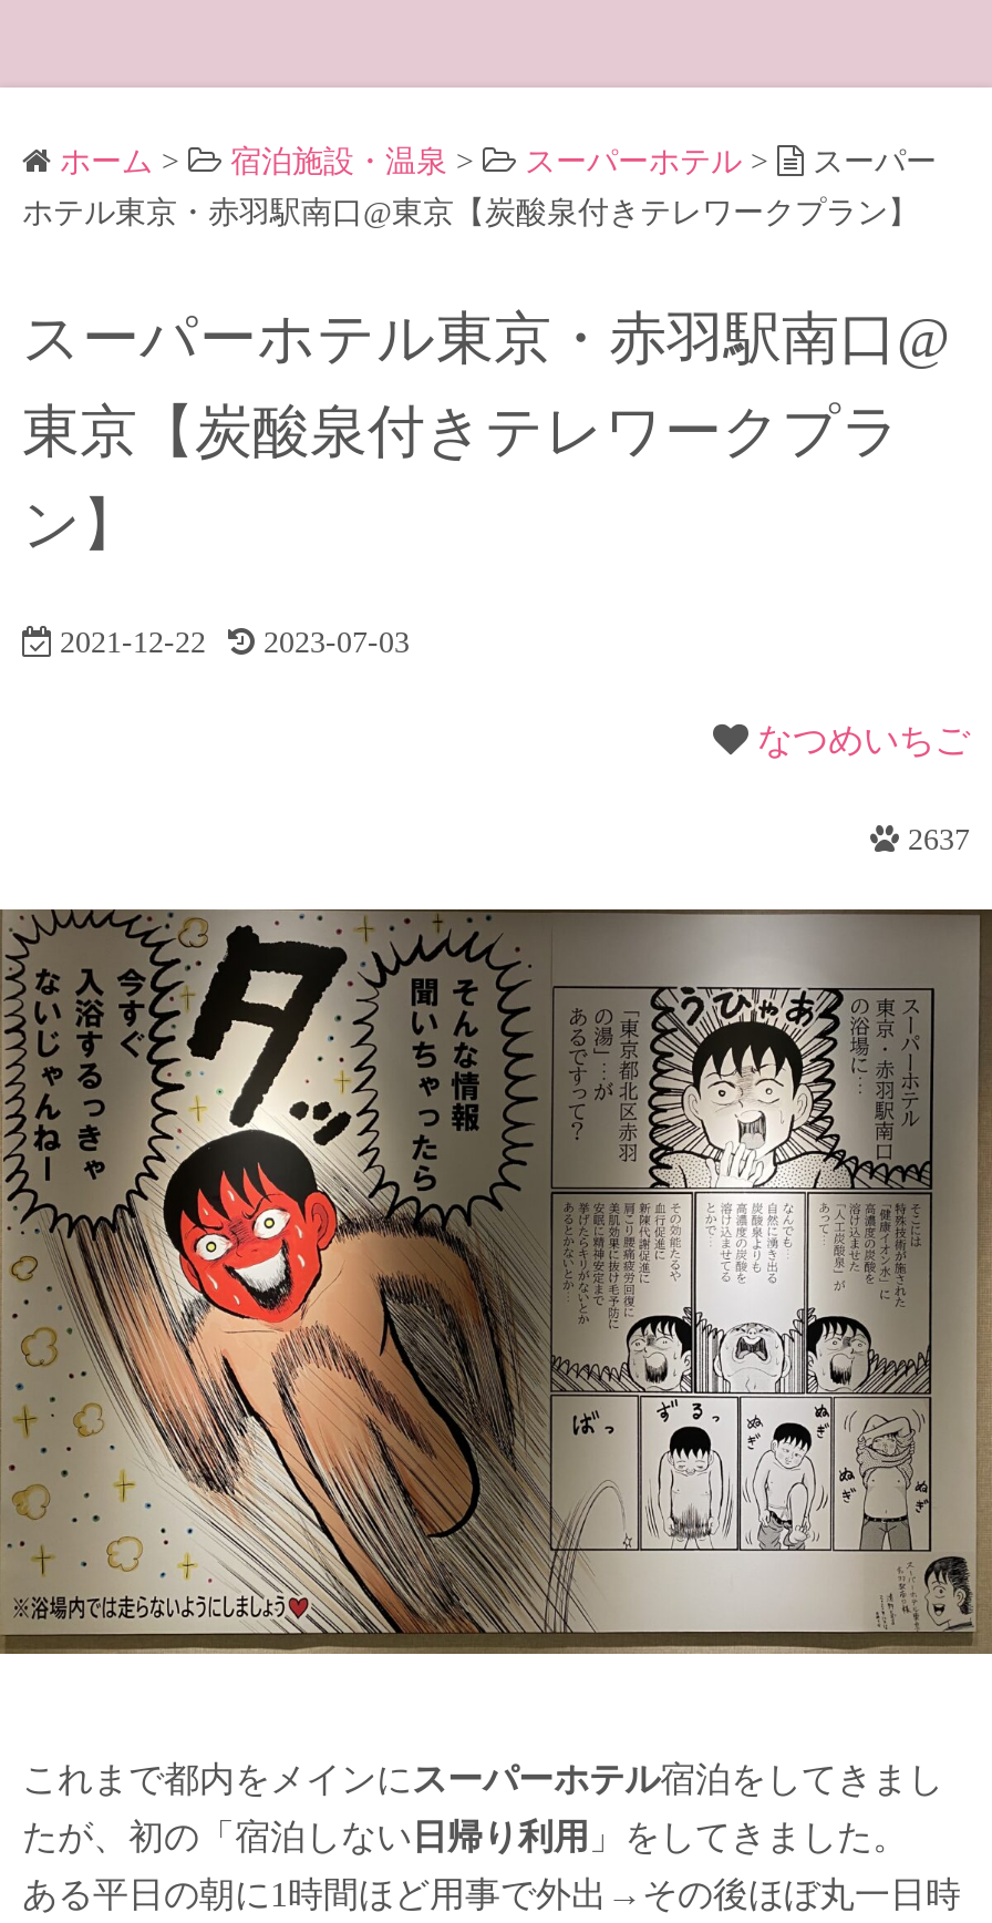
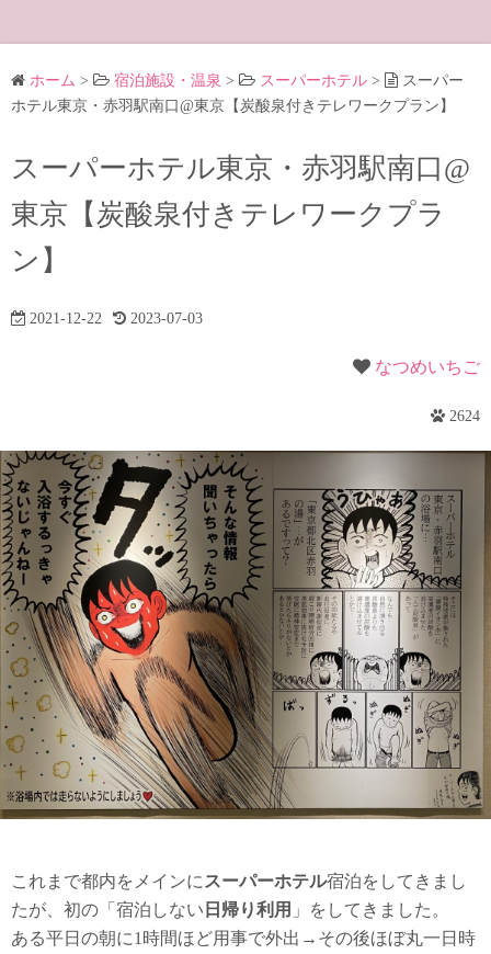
- 2637
+ 2624
